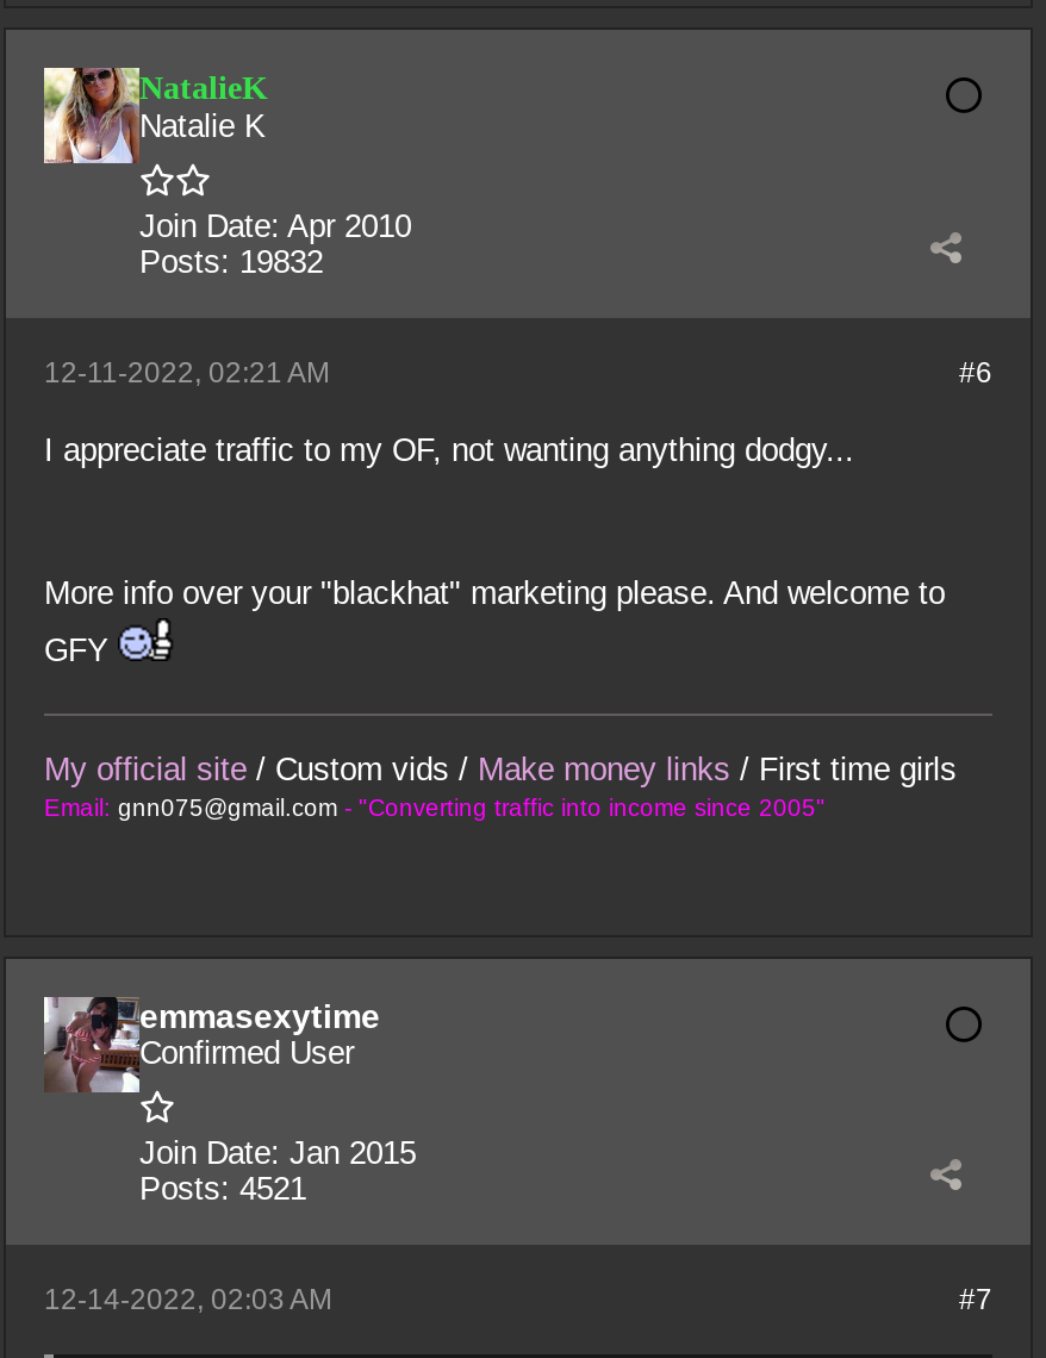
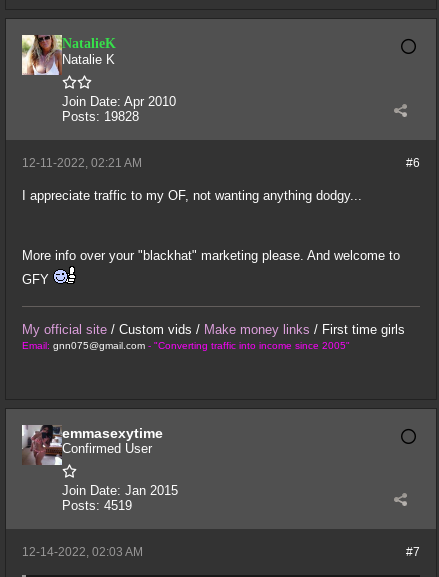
- Posts: 19832
+ Posts: 19828

- Posts: 4521
+ Posts: 4519
